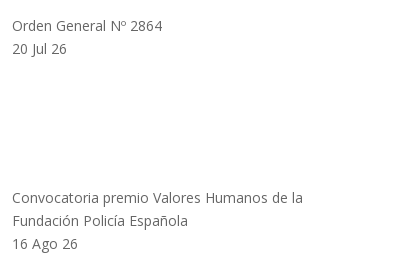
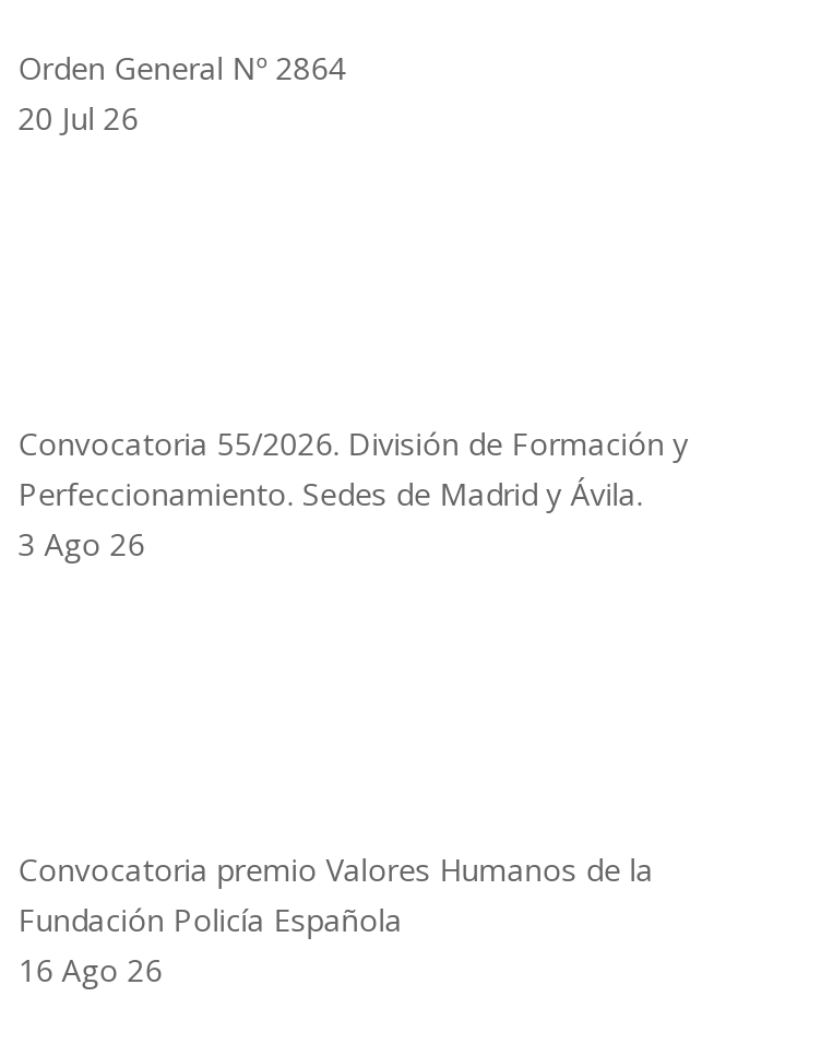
+ Convocatoria 55/2026. División de Formación y
+ Perfeccionamiento. Sedes de Madrid y Ávila.
+ 3 Ago 26
